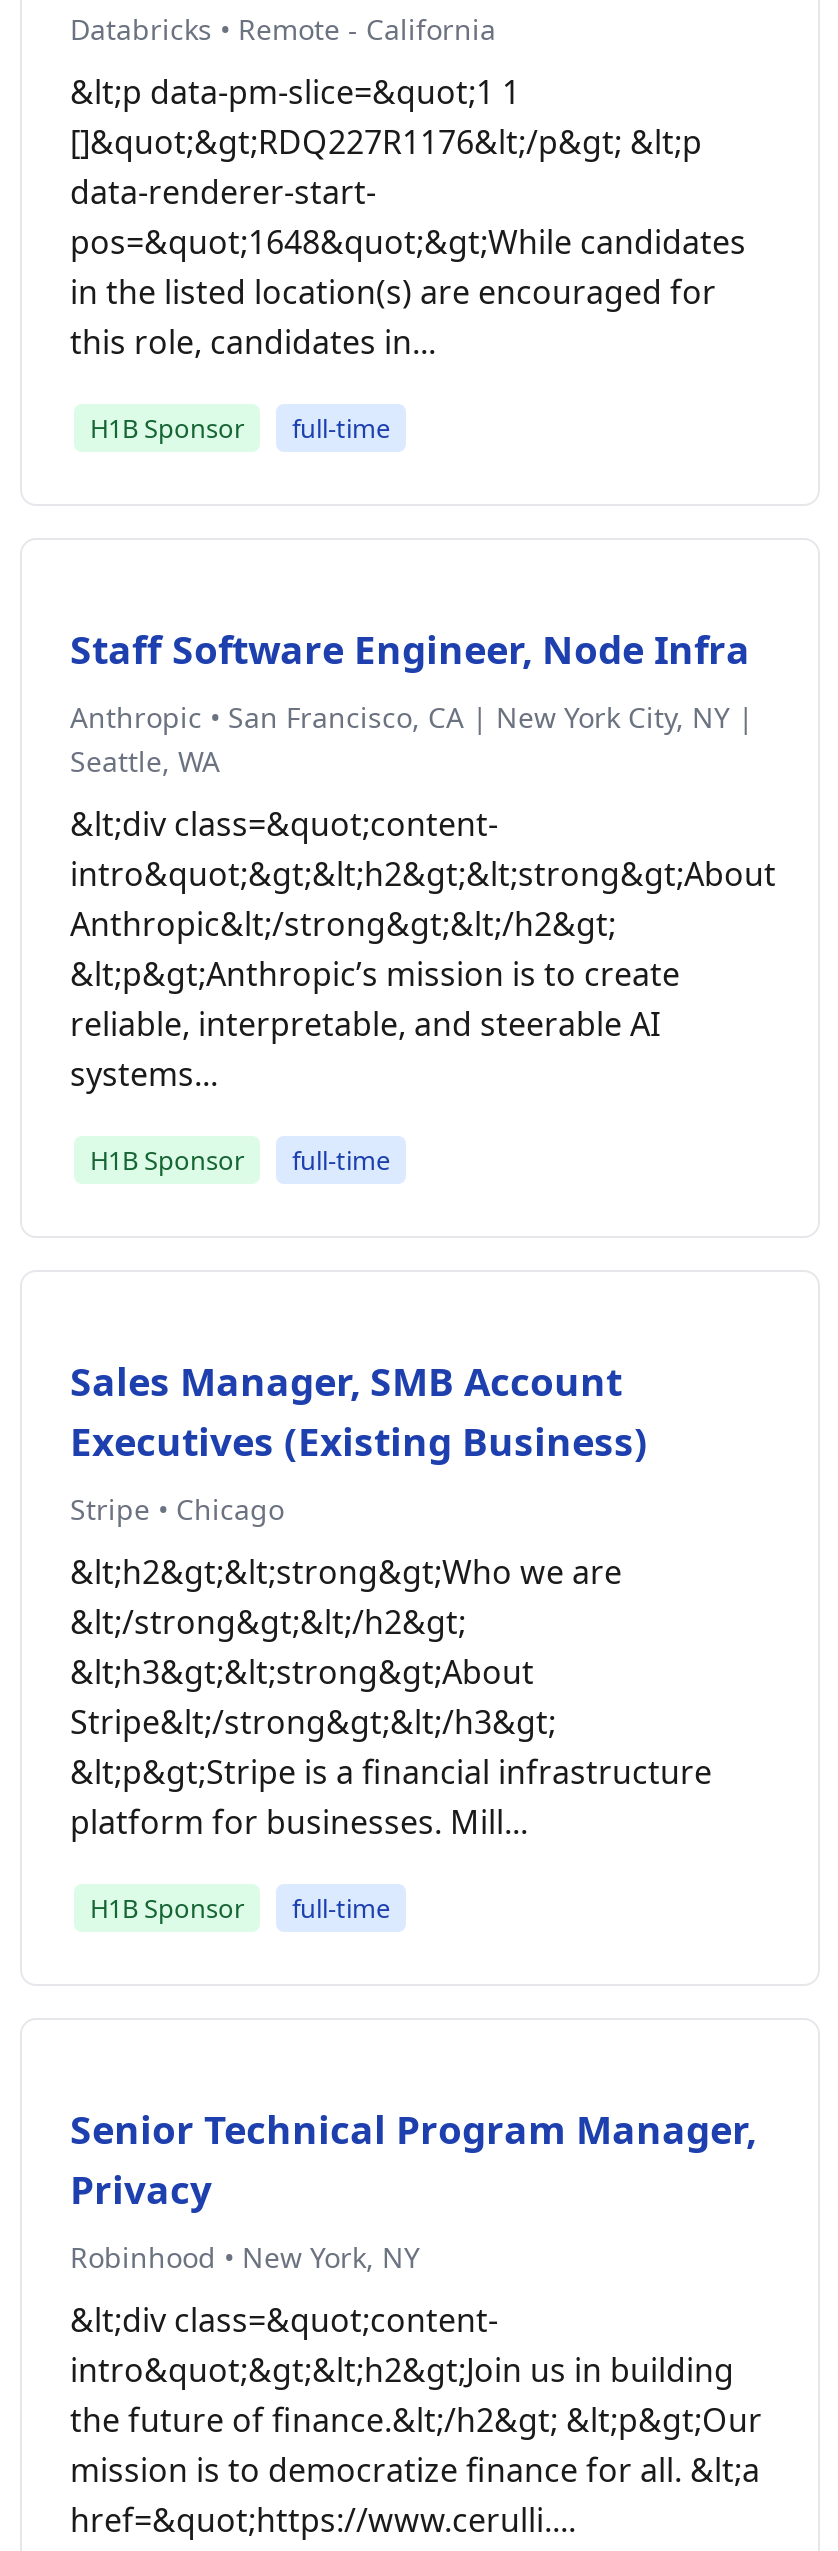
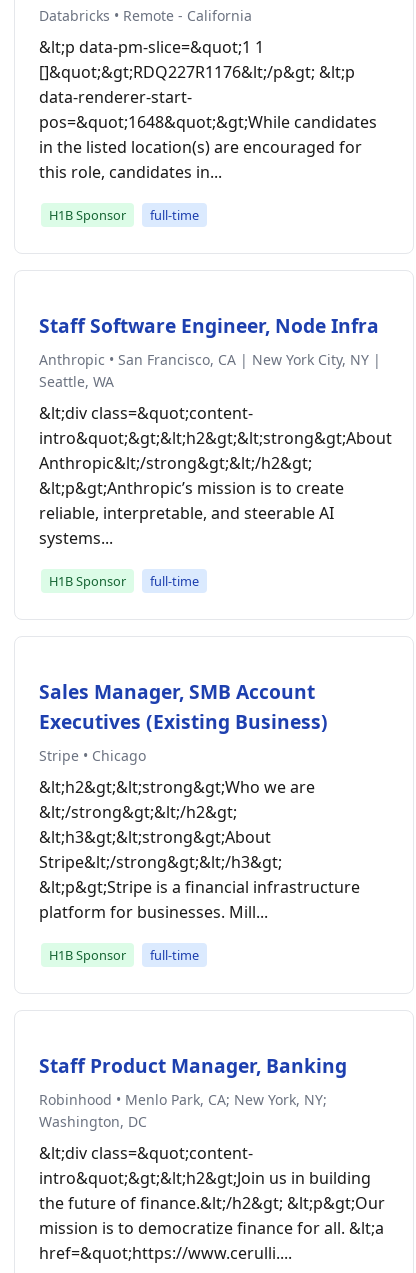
- Senior Technical Program Manager,
- Privacy
- Robinhood • New York, NY
+ Staff Product Manager, Banking
+ Robinhood • Menlo Park, CA; New York, NY;
+ Washington, DC
